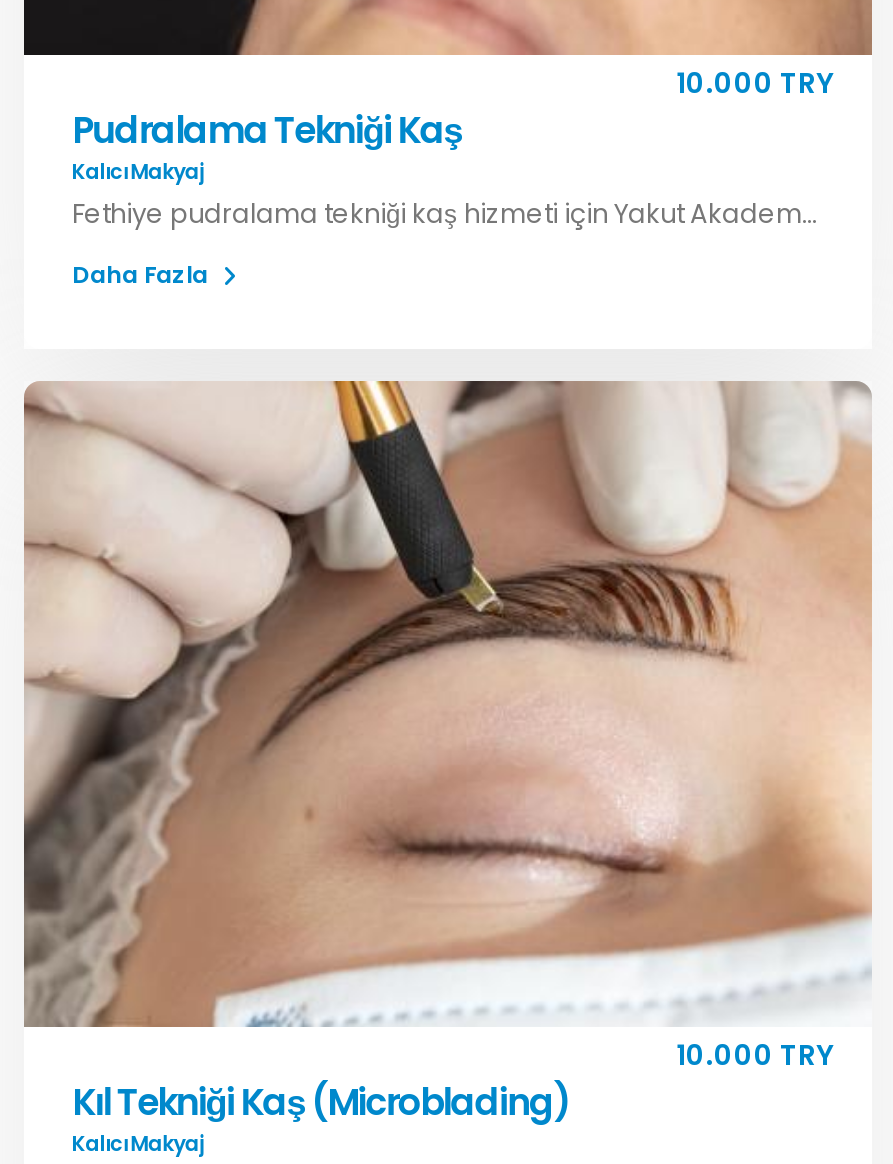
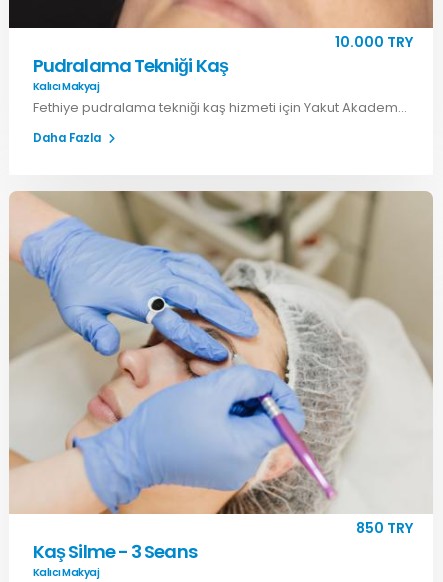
- [image]
- 10.000 TRY
- Kıl Tekniği Kaş (Microblading)
+ [image]
+ 850 TRY
+ Kaş Silme - 3 Seans
